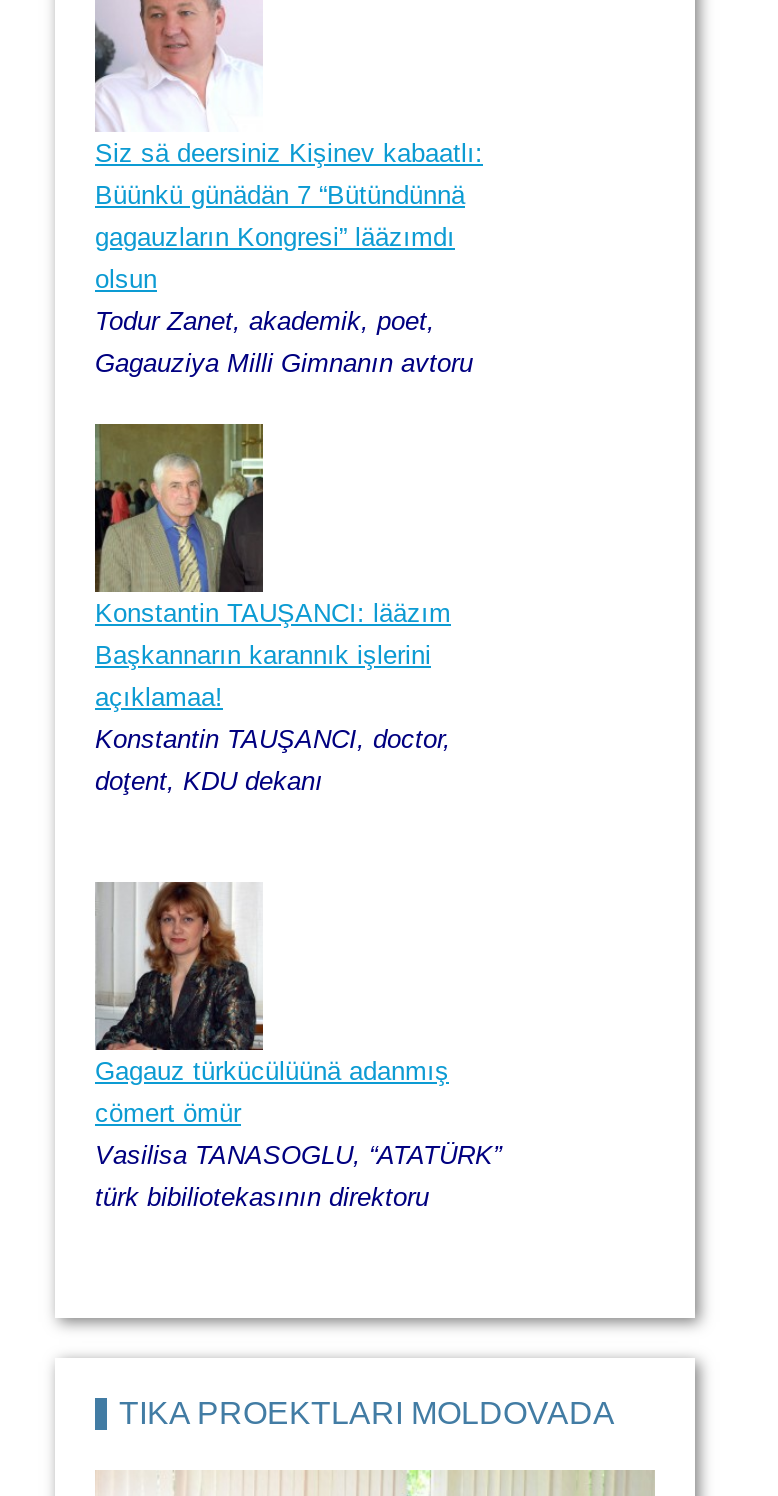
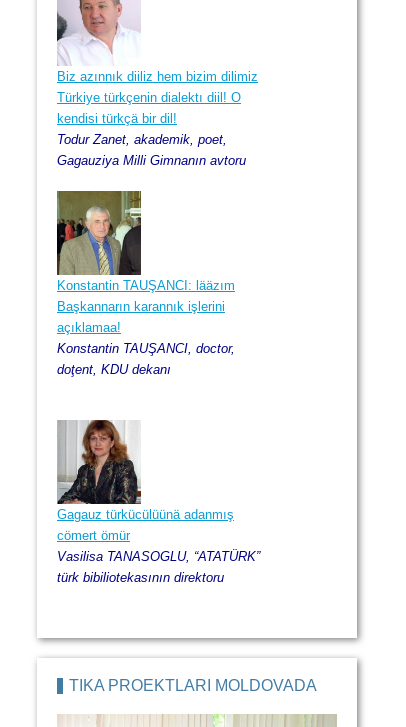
- Siz sä deersiniz Kişinev kabaatlı:
- Büünkü günädän 7 “Bütündünnä
- gagauzların Kongresi” lääzımdı
- olsun
+ Biz azınnık diiliz hem bizim dilimiz
+ Türkiye türkçenin dialektı diil! O
+ kendisi türkçä bir dil!
